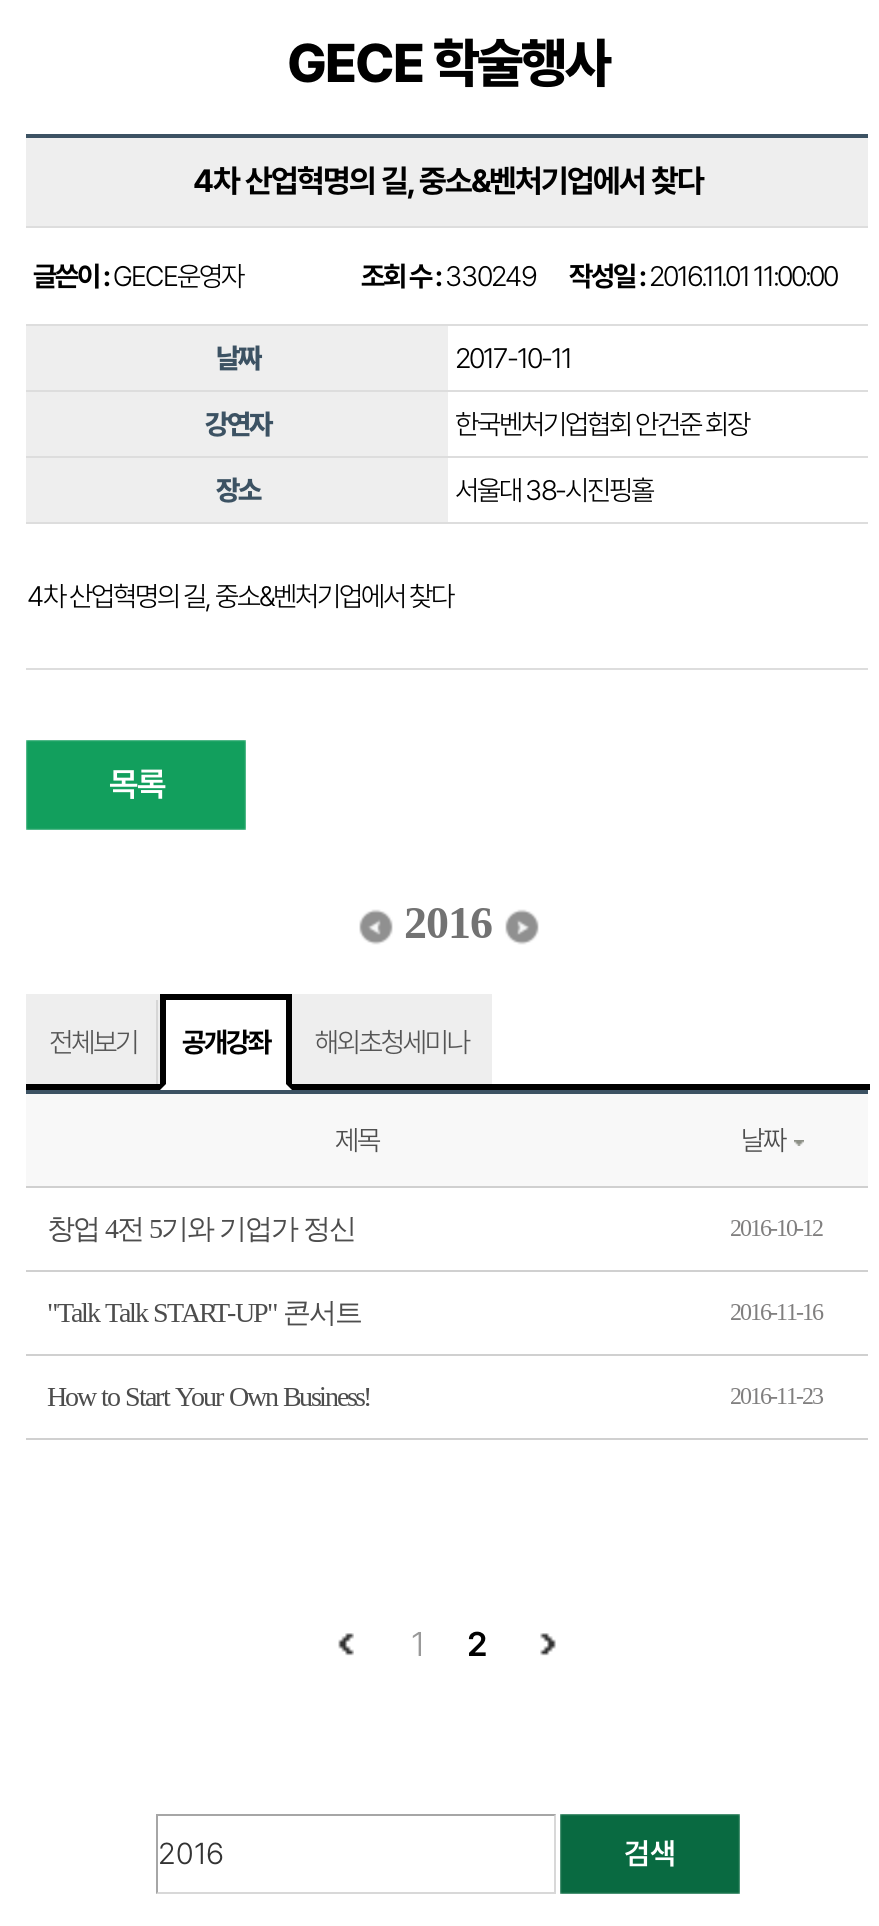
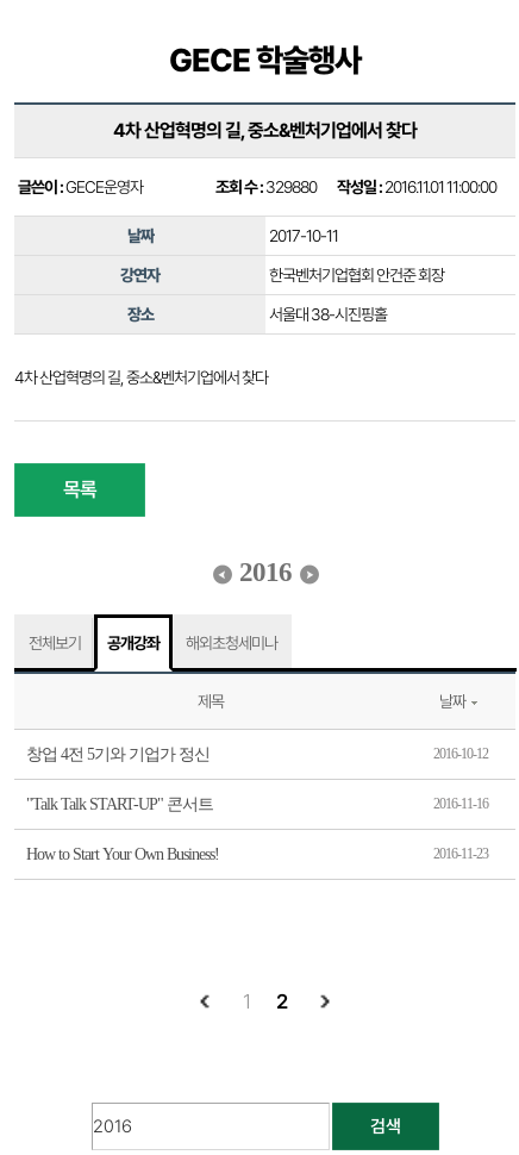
- 조회 수 : 330249 작성일 : 2016.11.01 11:00:00
+ 조회 수 : 329880 작성일 : 2016.11.01 11:00:00
